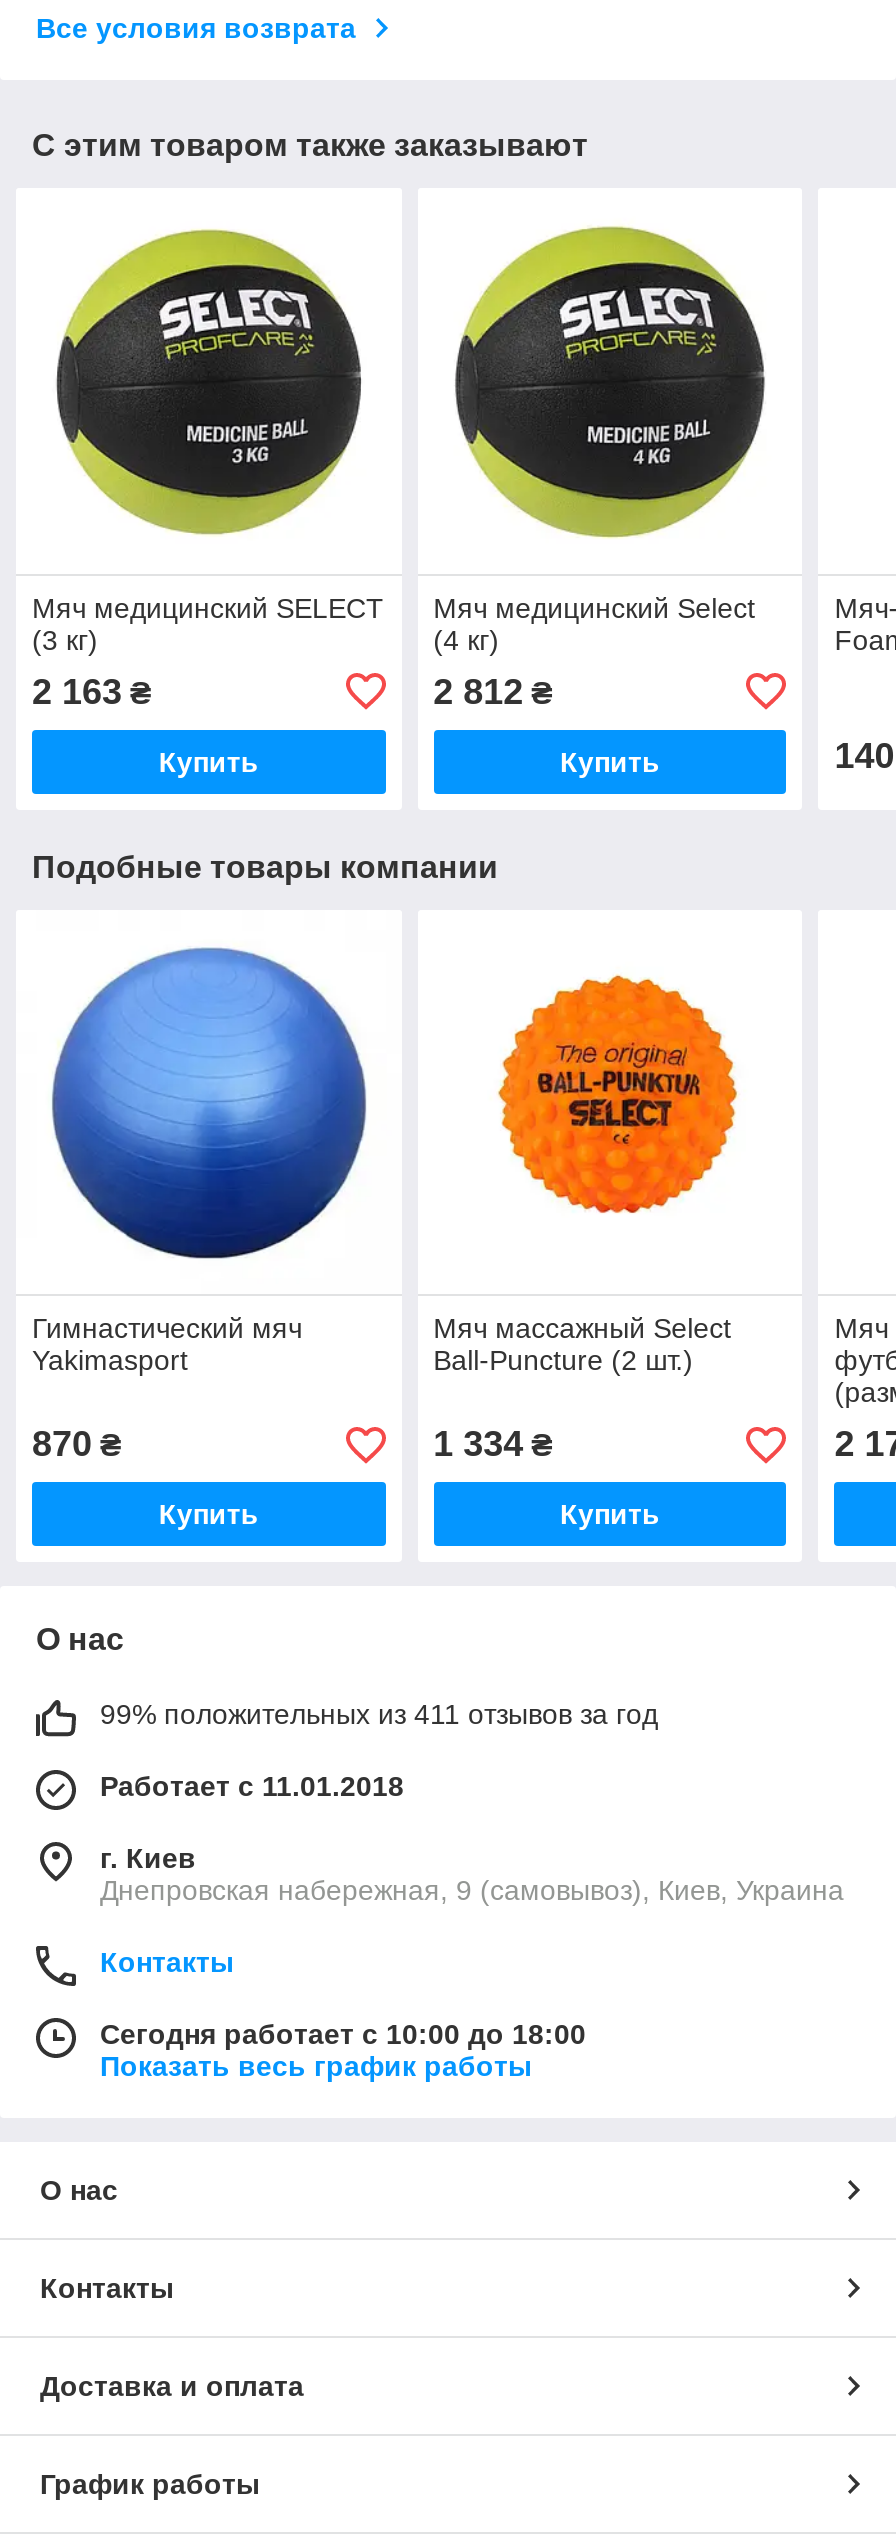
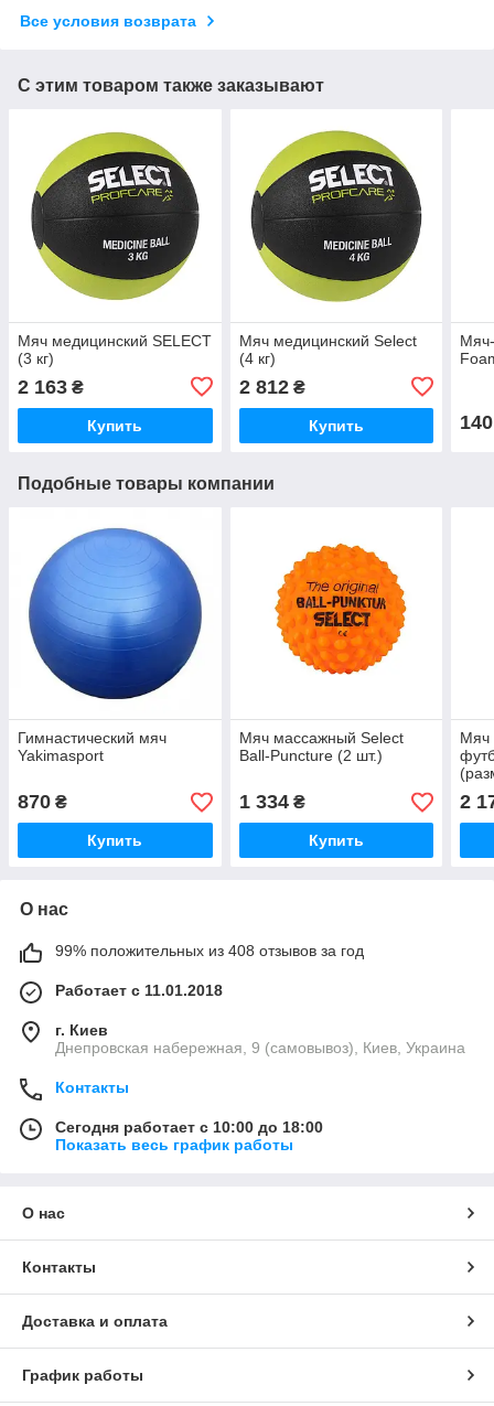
- 99% положительных из 411 отзывов за год
+ 99% положительных из 408 отзывов за год
